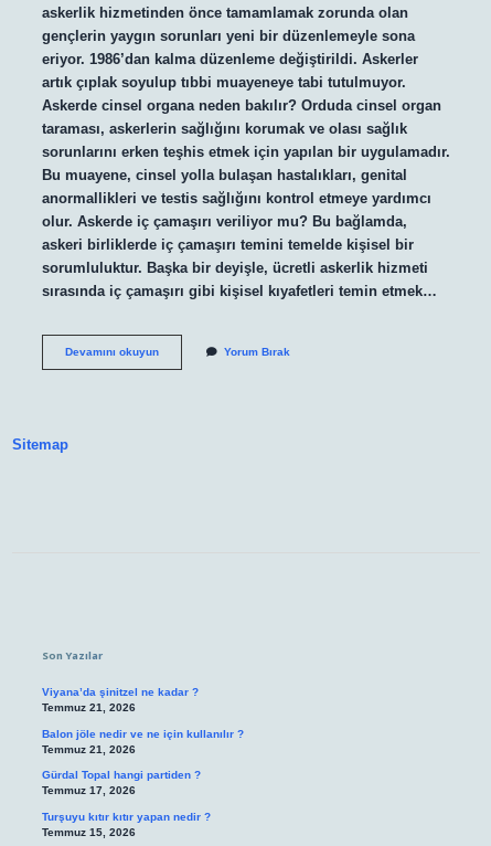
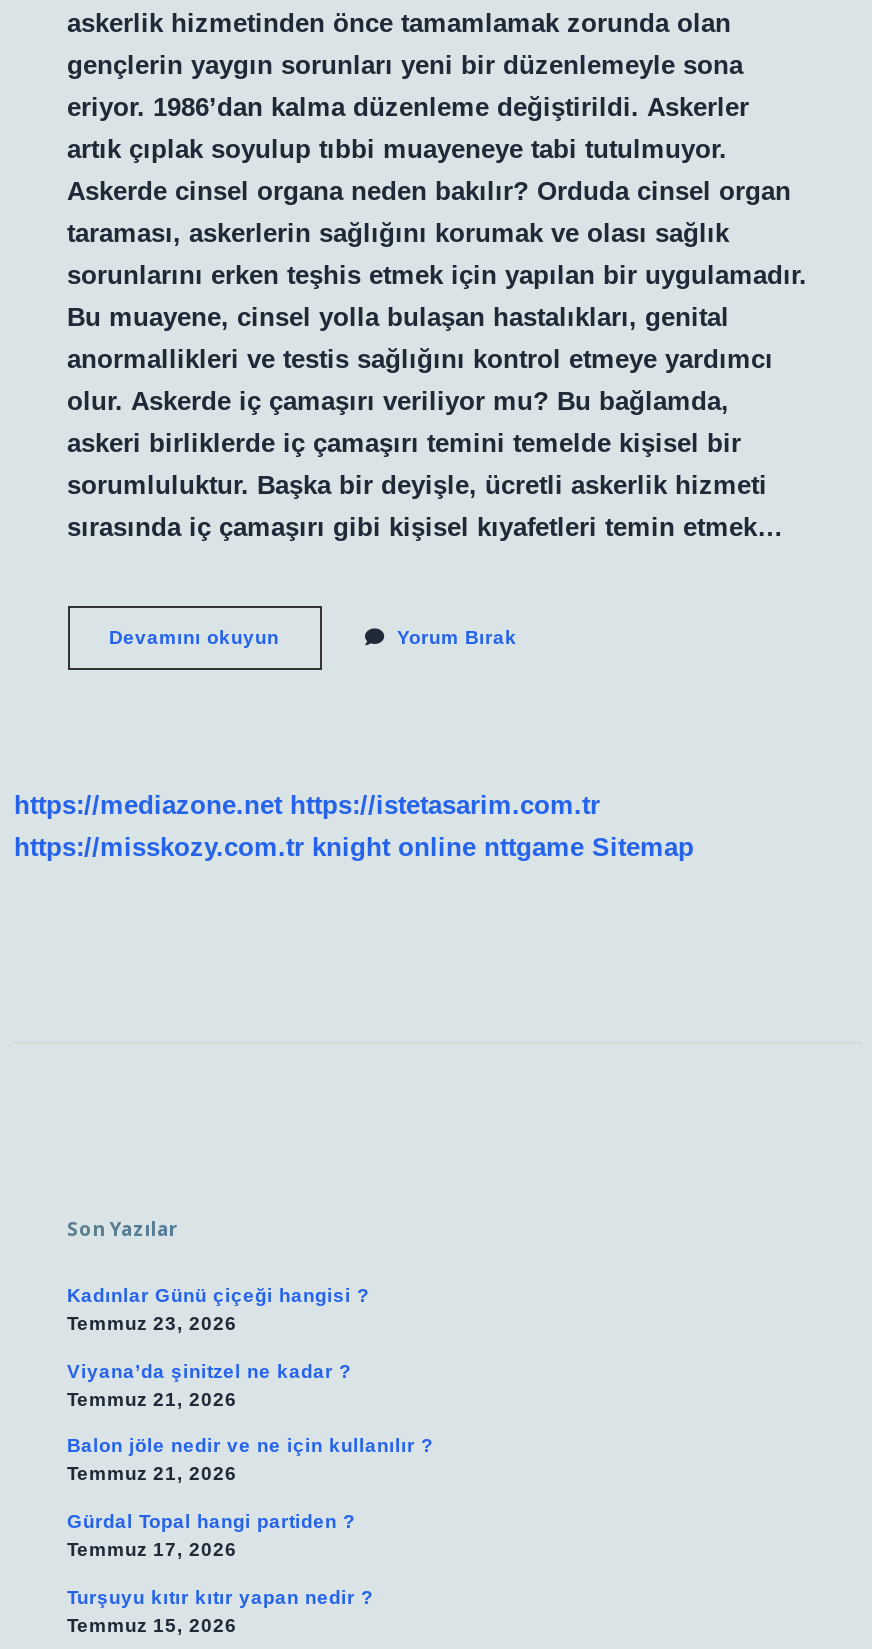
- Sitemap
+ https://mediazone.net https://istetasarim.com.tr
+ https://misskozy.com.tr knight online nttgame Sitemap

+ Kadınlar Günü çiçeği hangisi ?
+ Temmuz 23, 2026
